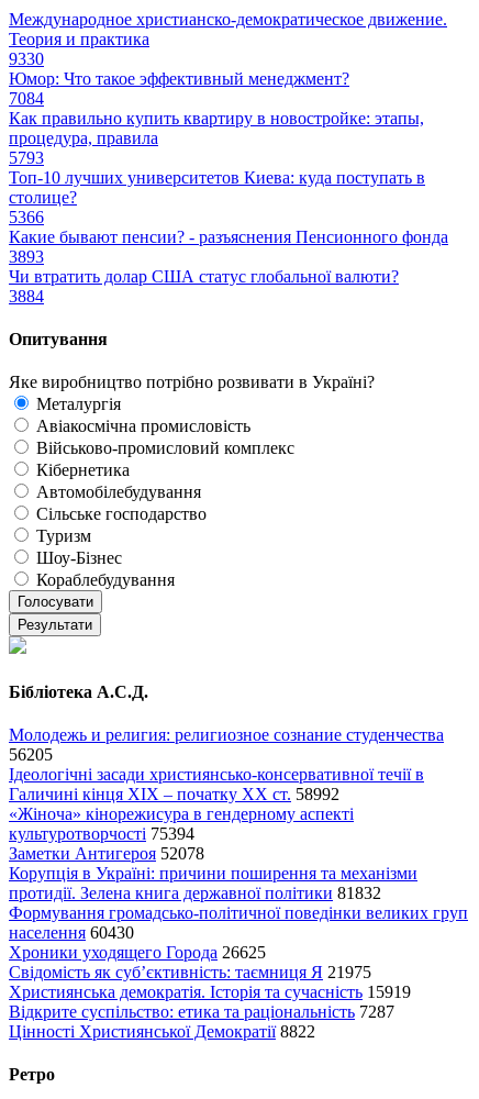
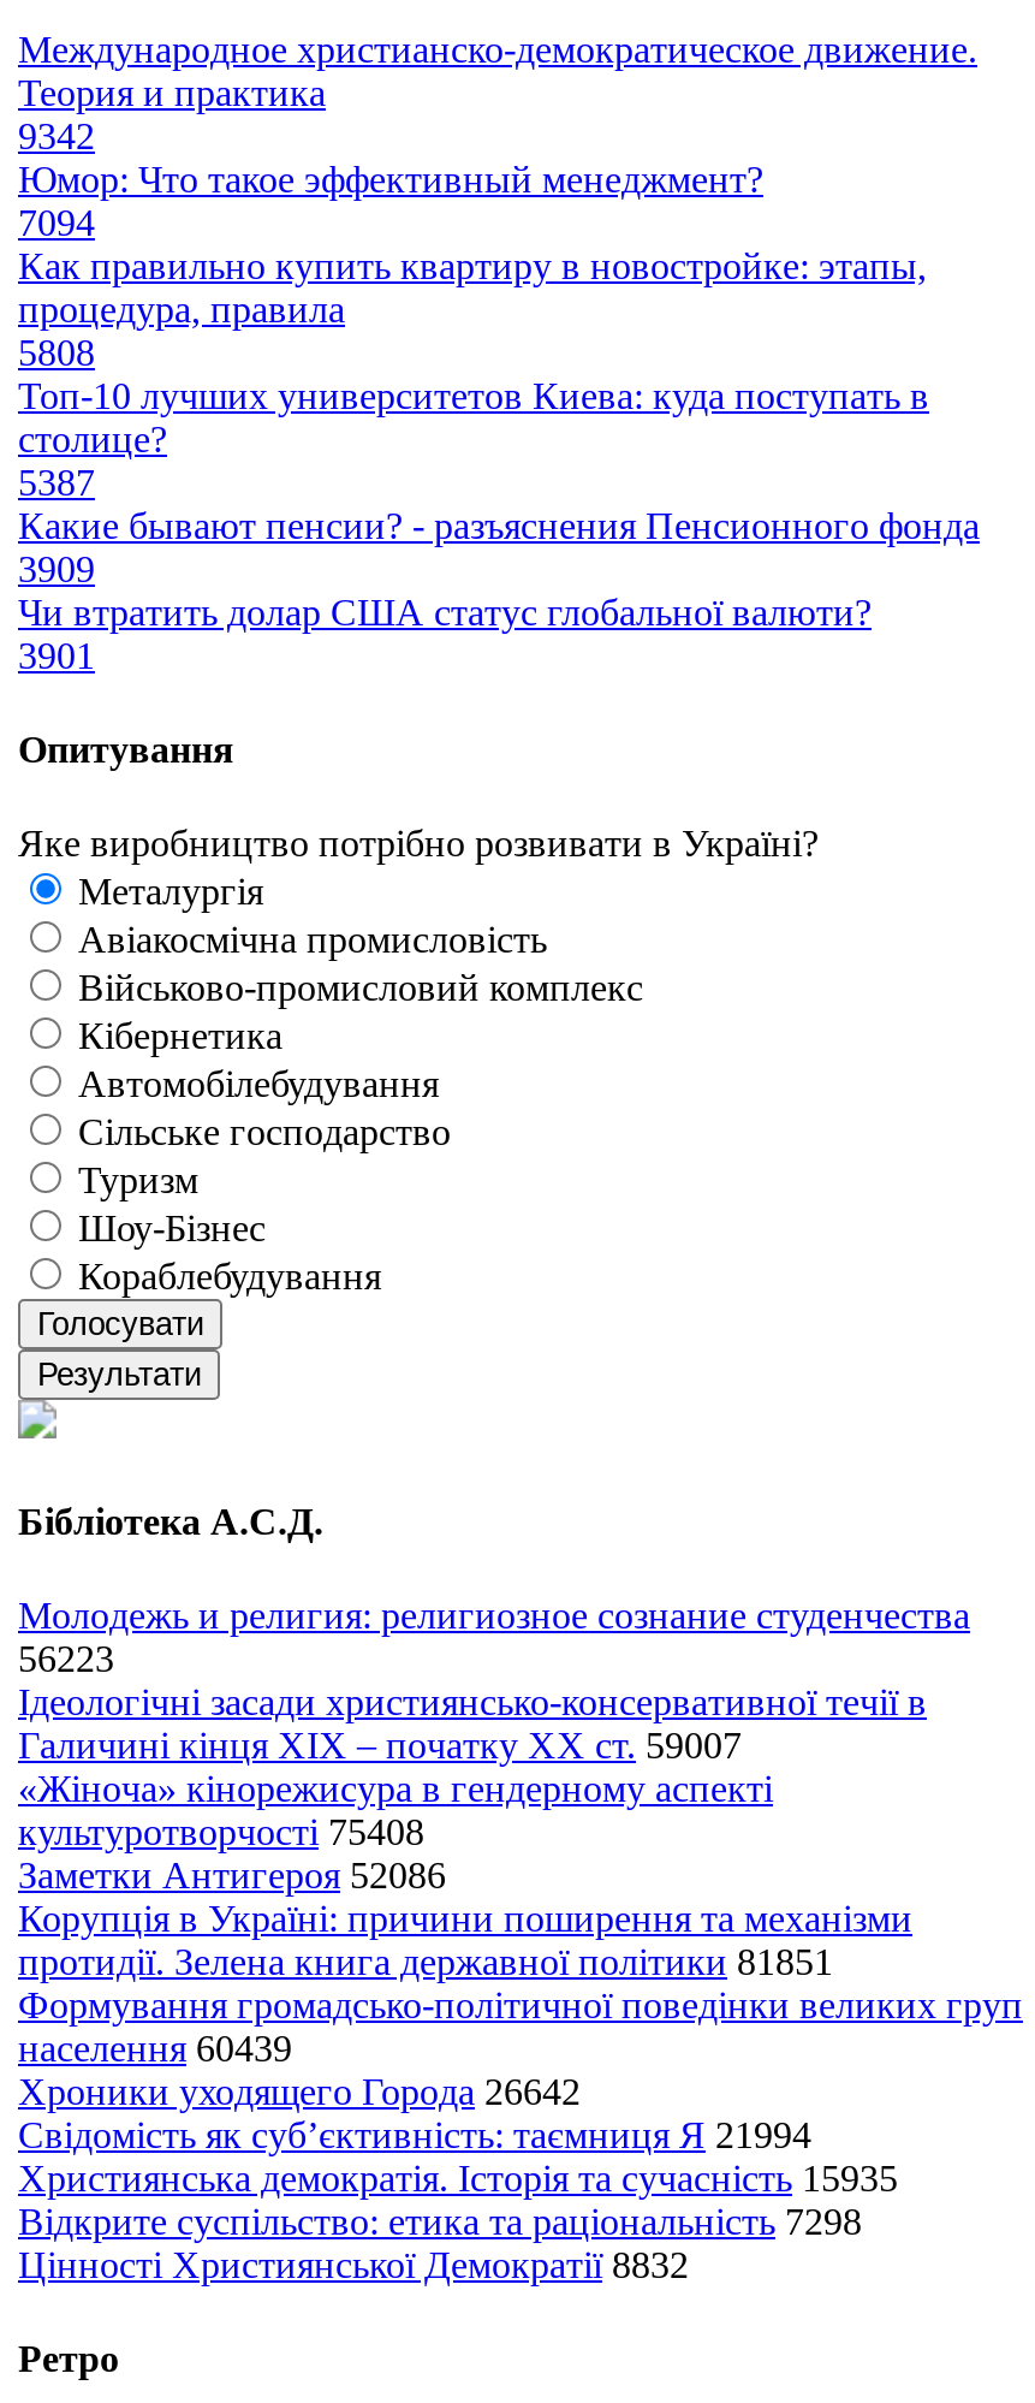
- 9330
+ 9342

- 7084
+ 7094

- 5793
+ 5808

- 5366
+ 5387

- 3893
+ 3909

- 3884
+ 3901

- 56205
+ 56223

- Галичині кінця XIX – початку XX ст. 58992
+ Галичині кінця XIX – початку XX ст. 59007

- культуротворчості 75394
+ культуротворчості 75408

- Заметки Антигероя 52078
+ Заметки Антигероя 52086

- протидії. Зелена книга державної політики 81832
+ протидії. Зелена книга державної політики 81851

- населення 60430
+ населення 60439

- Хроники уходящего Города 26625
+ Хроники уходящего Города 26642

- Свідомість як суб’єктивність: таємниця Я 21975
+ Свідомість як суб’єктивність: таємниця Я 21994

- Християнська демократія. Історія та сучасність 15919
+ Християнська демократія. Історія та сучасність 15935

- Відкрите суспільство: етика та раціональність 7287
+ Відкрите суспільство: етика та раціональність 7298

- Цінності Християнської Демократії 8822
+ Цінності Християнської Демократії 8832
